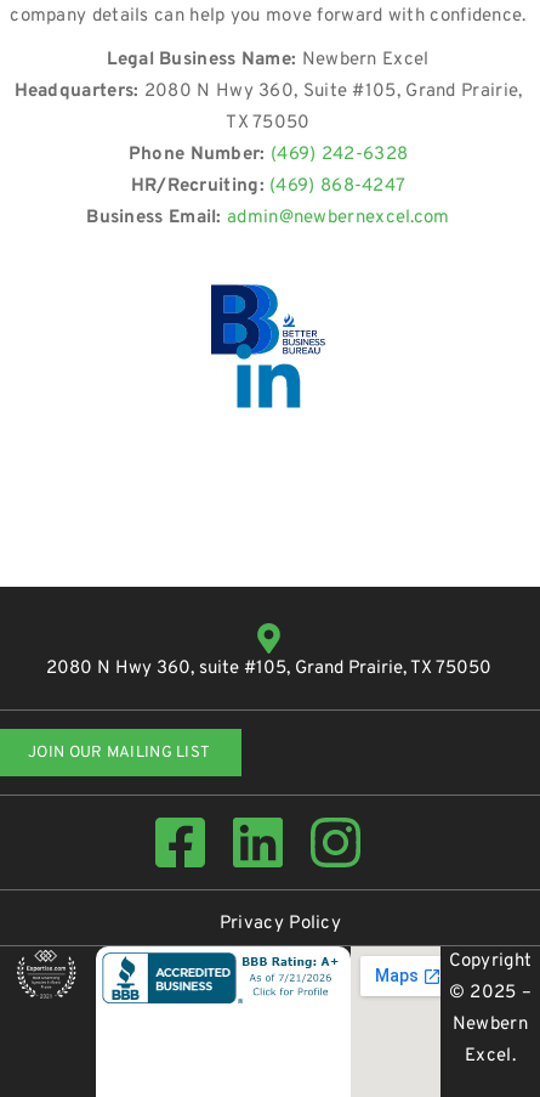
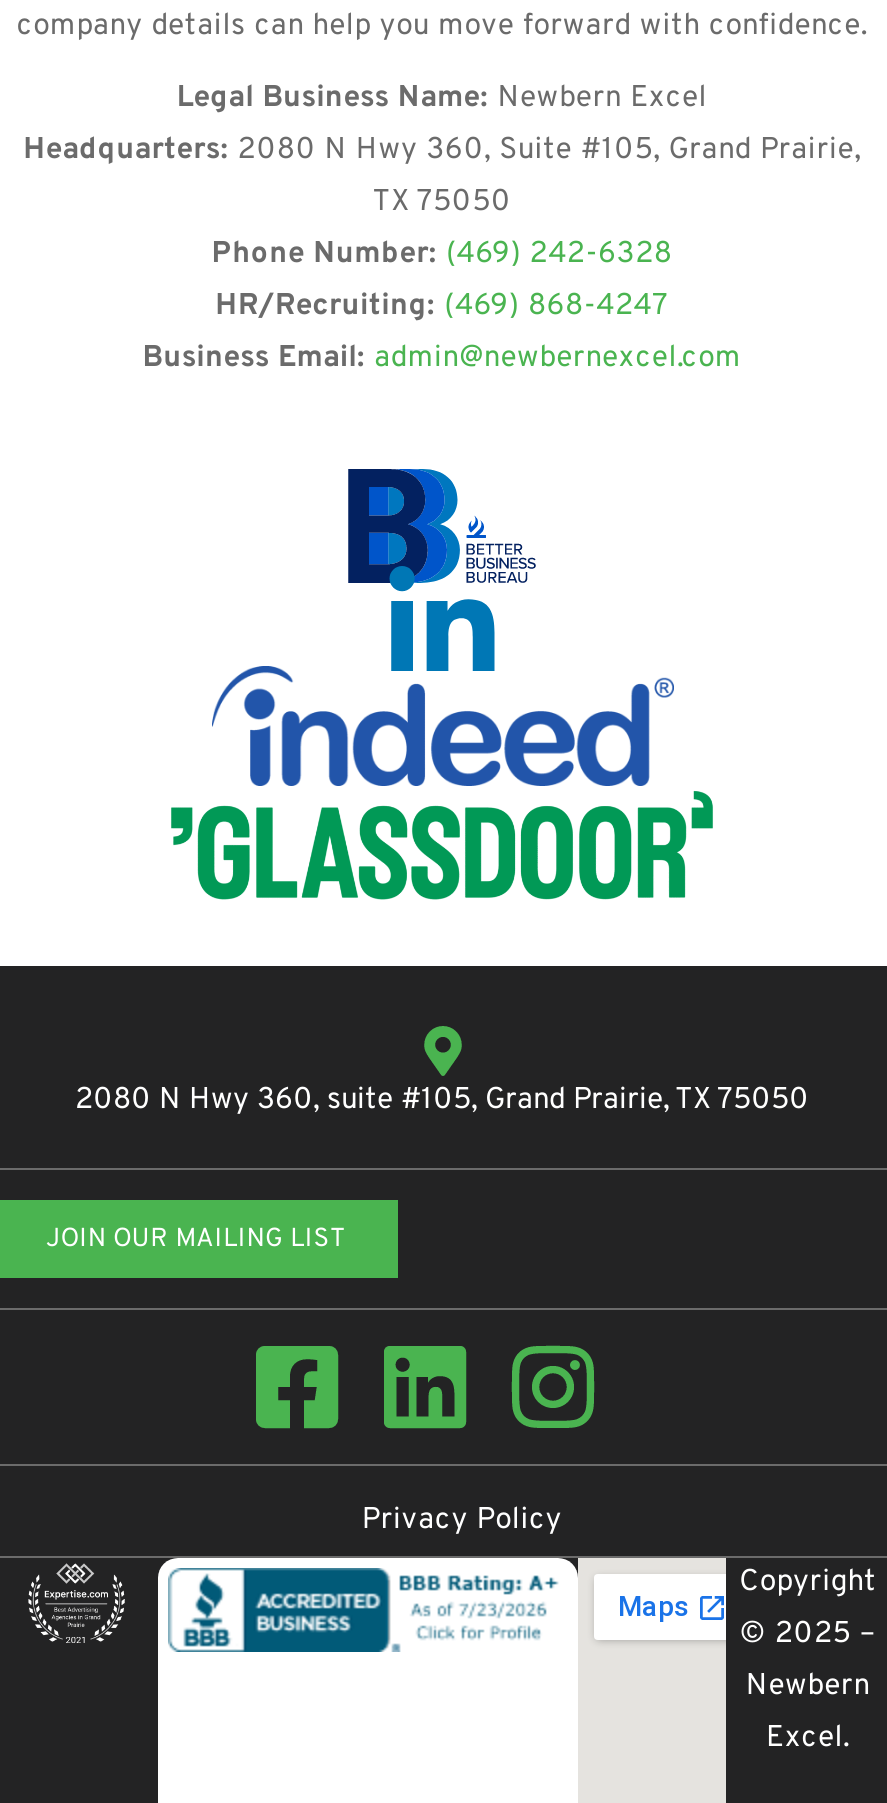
+ [image]
